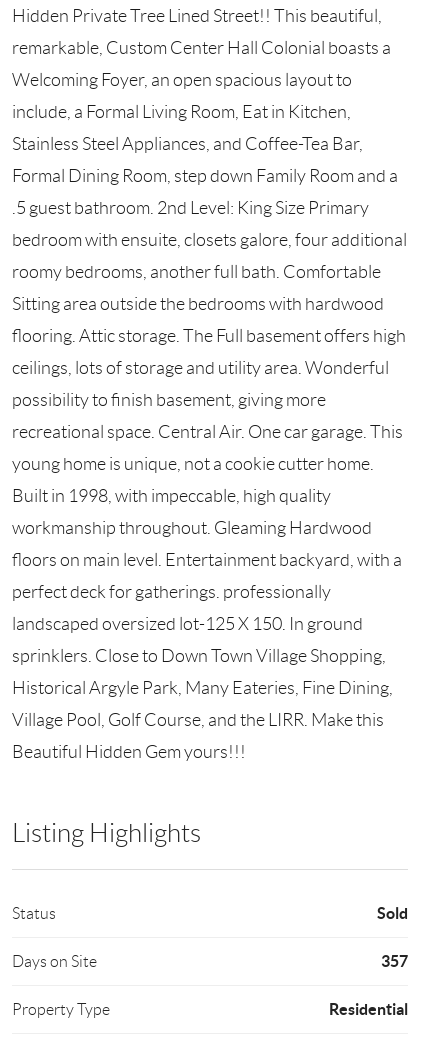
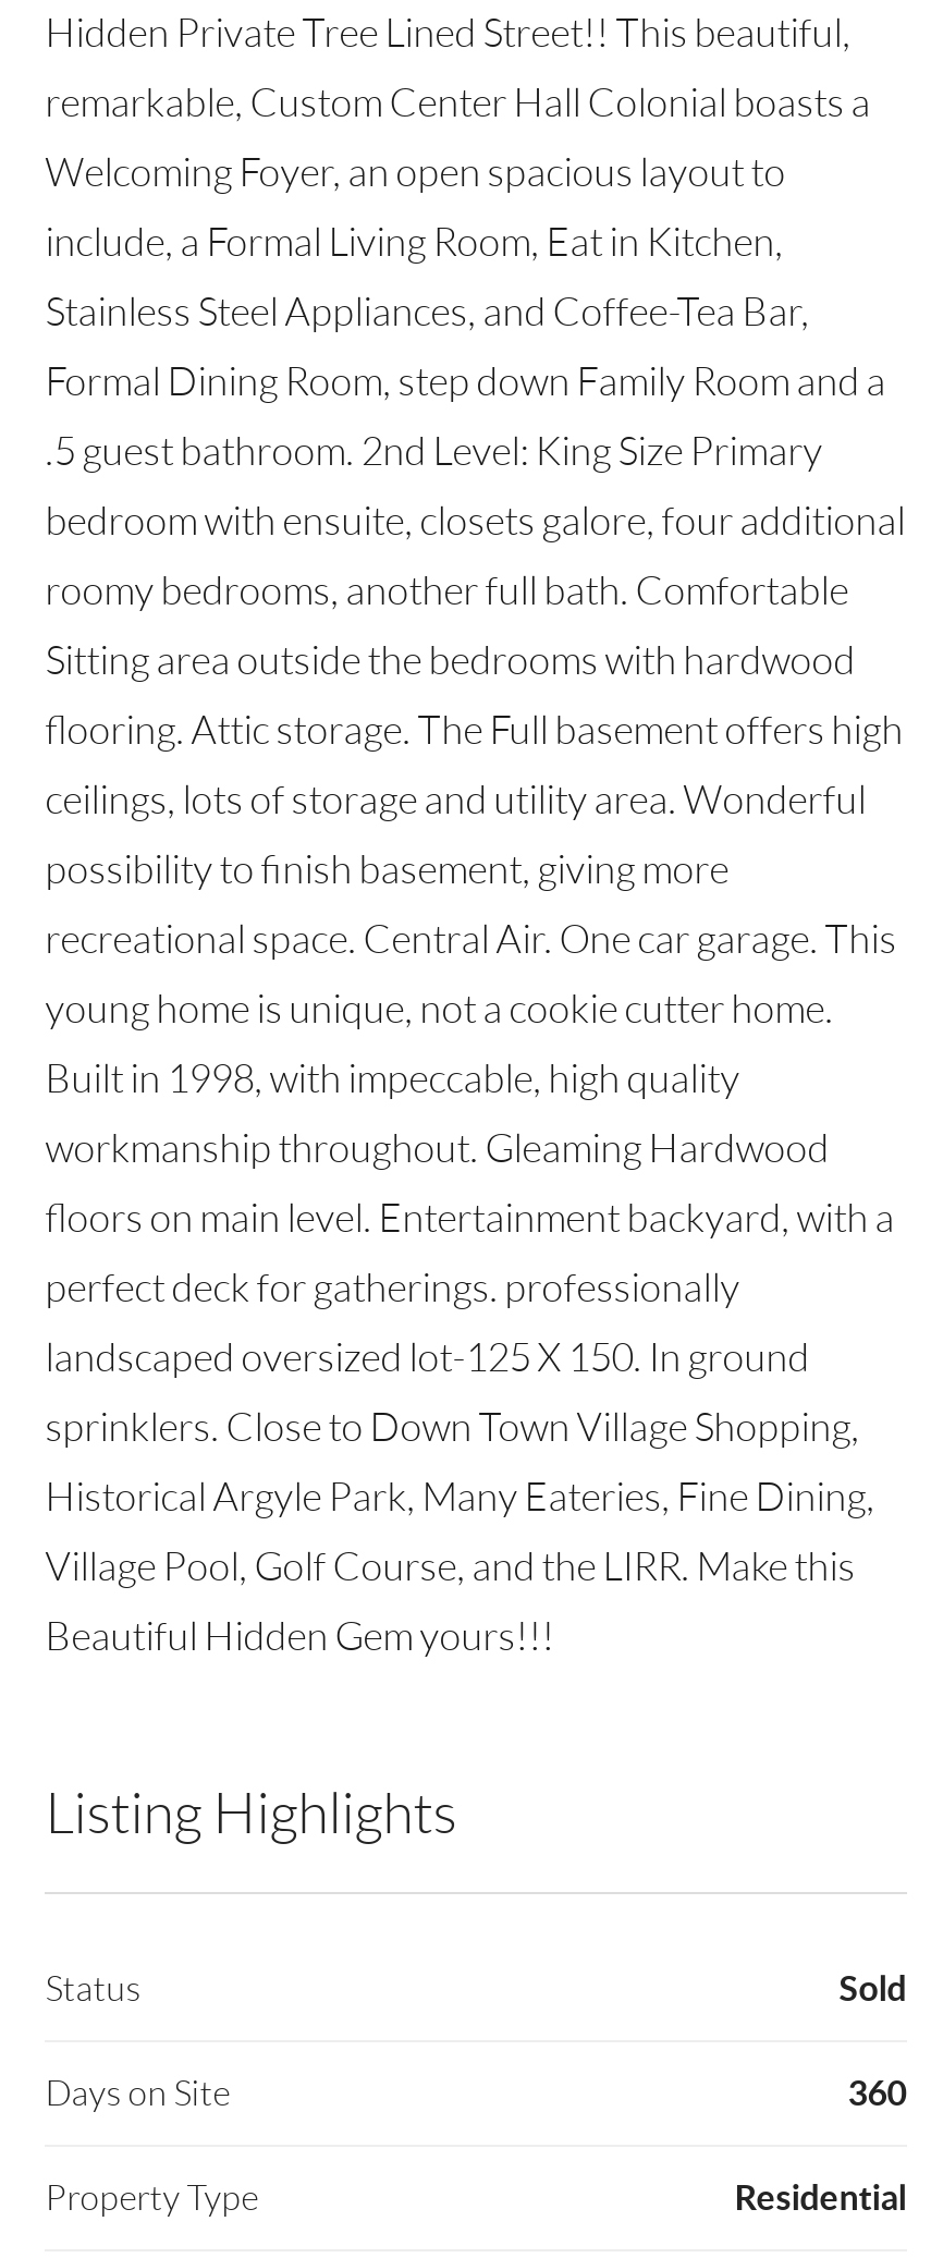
- 357
+ 360
